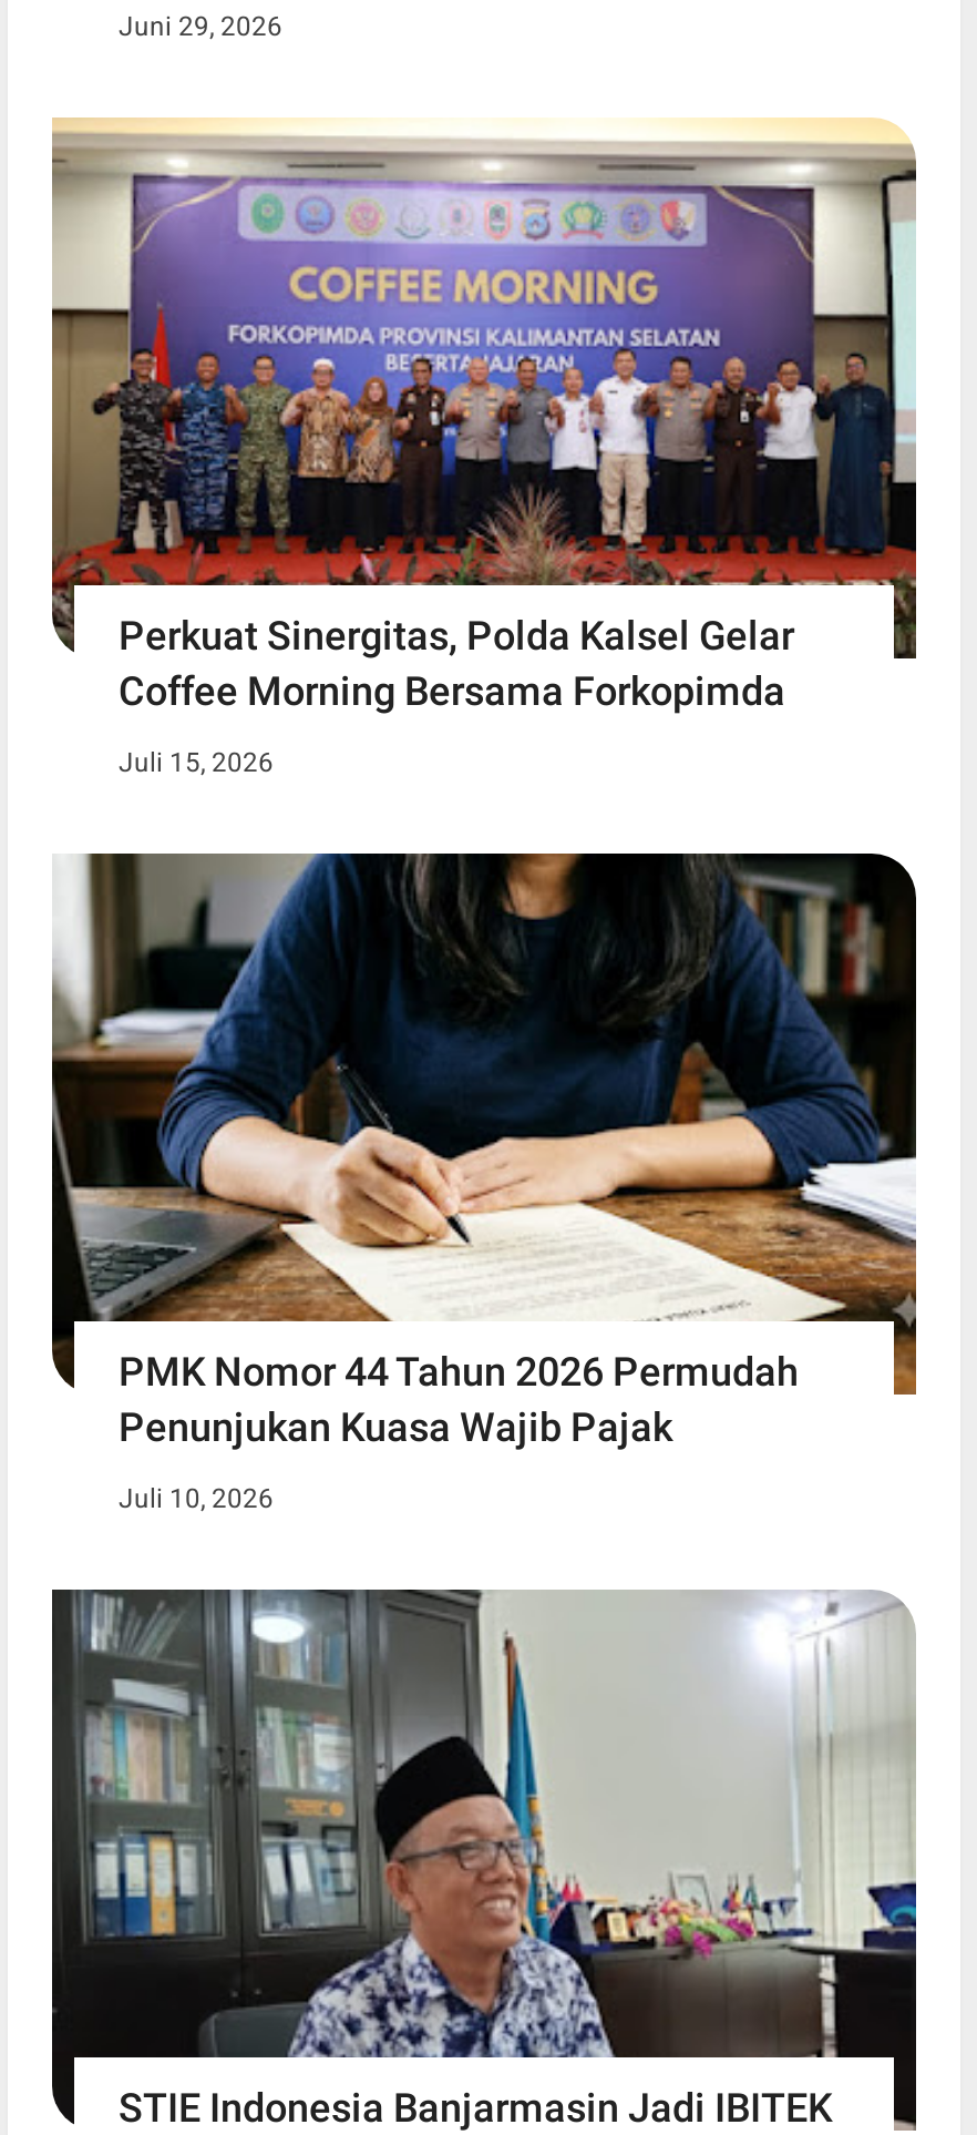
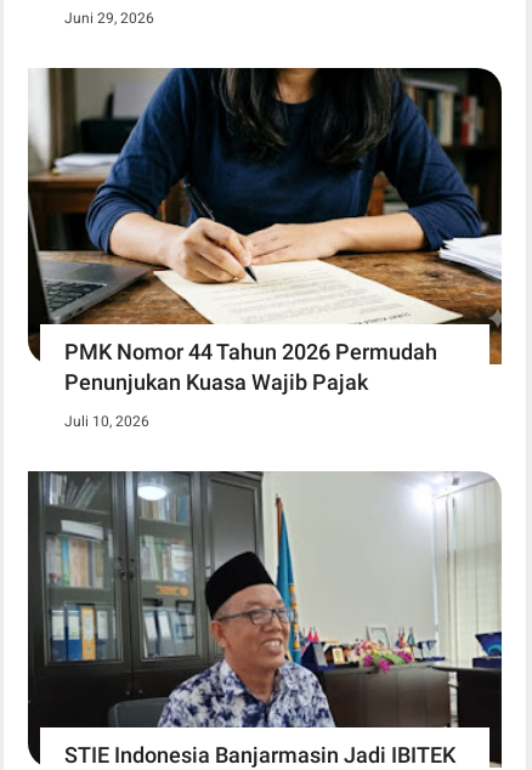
- [image]
- Perkuat Sinergitas, Polda Kalsel Gelar
- Coffee Morning Bersama Forkopimda
- Juli 15, 2026
